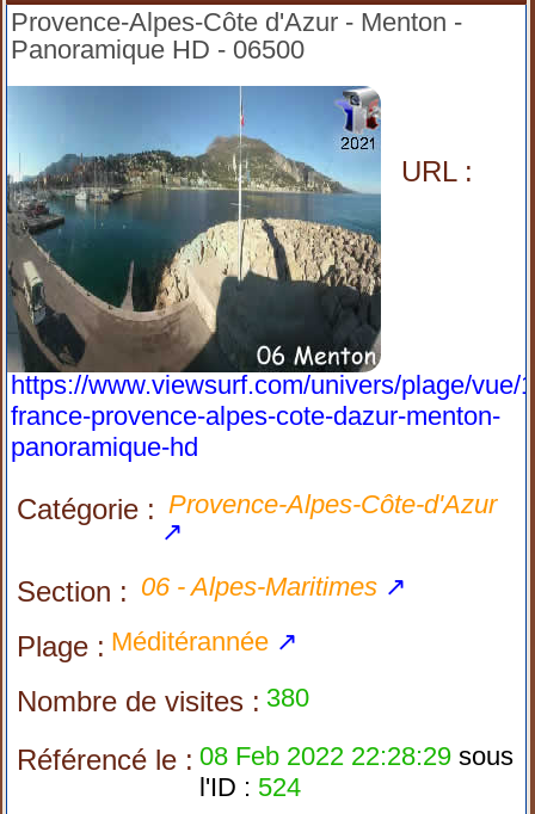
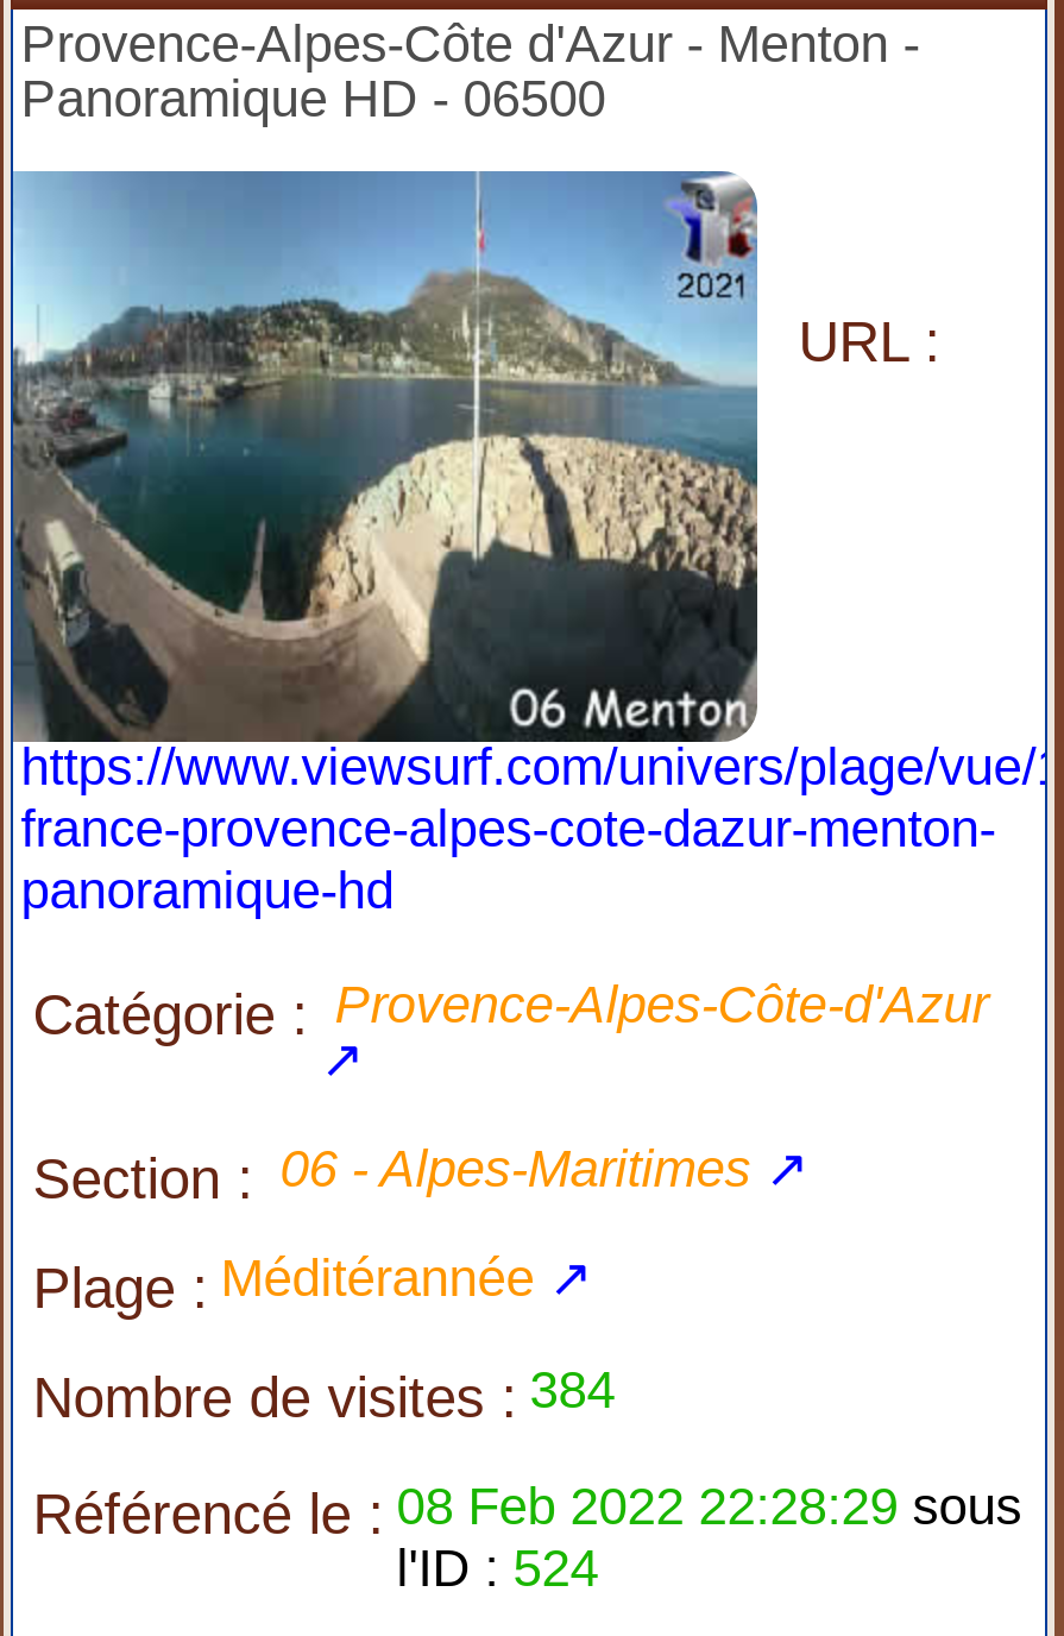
- Nombre de visites : 380
+ Nombre de visites : 384
